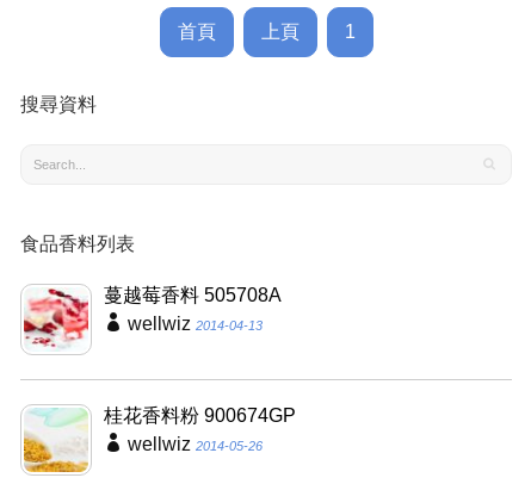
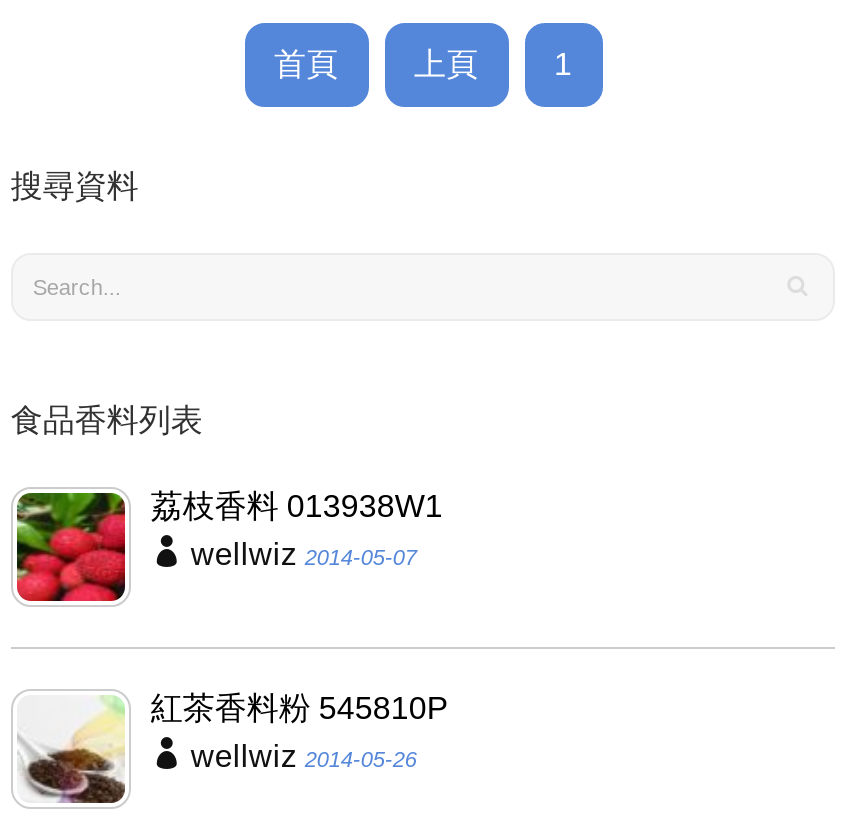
- [image]
- 蔓越莓香料 505708A
- wellwiz 2014-04-13
+ [image]
+ 荔枝香料 013938W1
+ wellwiz 2014-05-07

- [image]
- 桂花香料粉 900674GP
+ [image]
+ 紅茶香料粉 545810P
